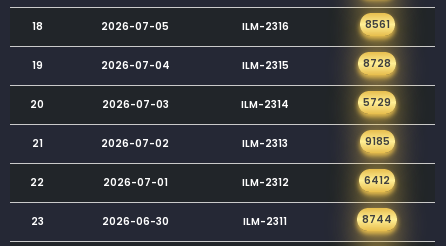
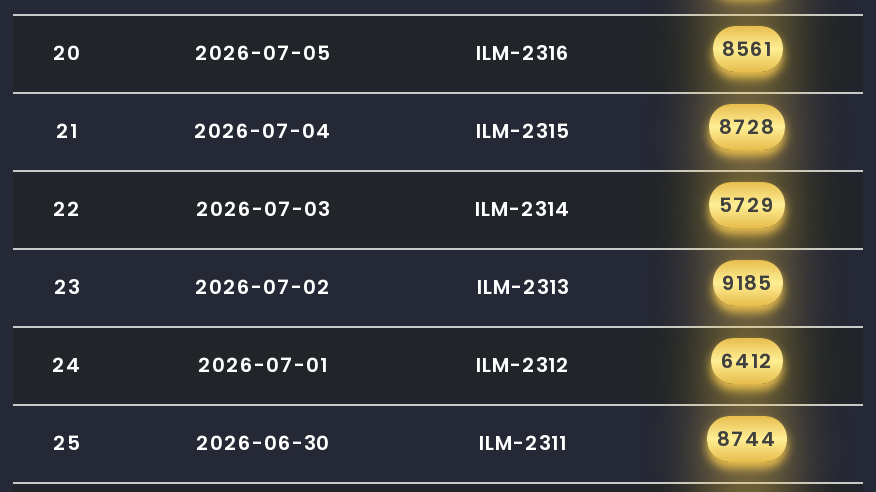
- 18
+ 20

- 19
+ 21

- 20
+ 22

- 21
+ 23

- 22
+ 24

- 23
+ 25
